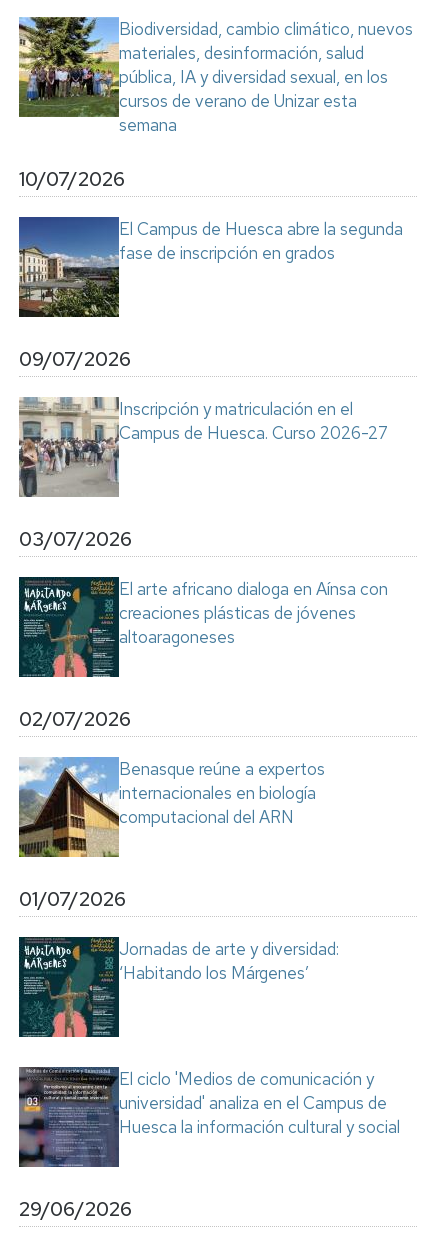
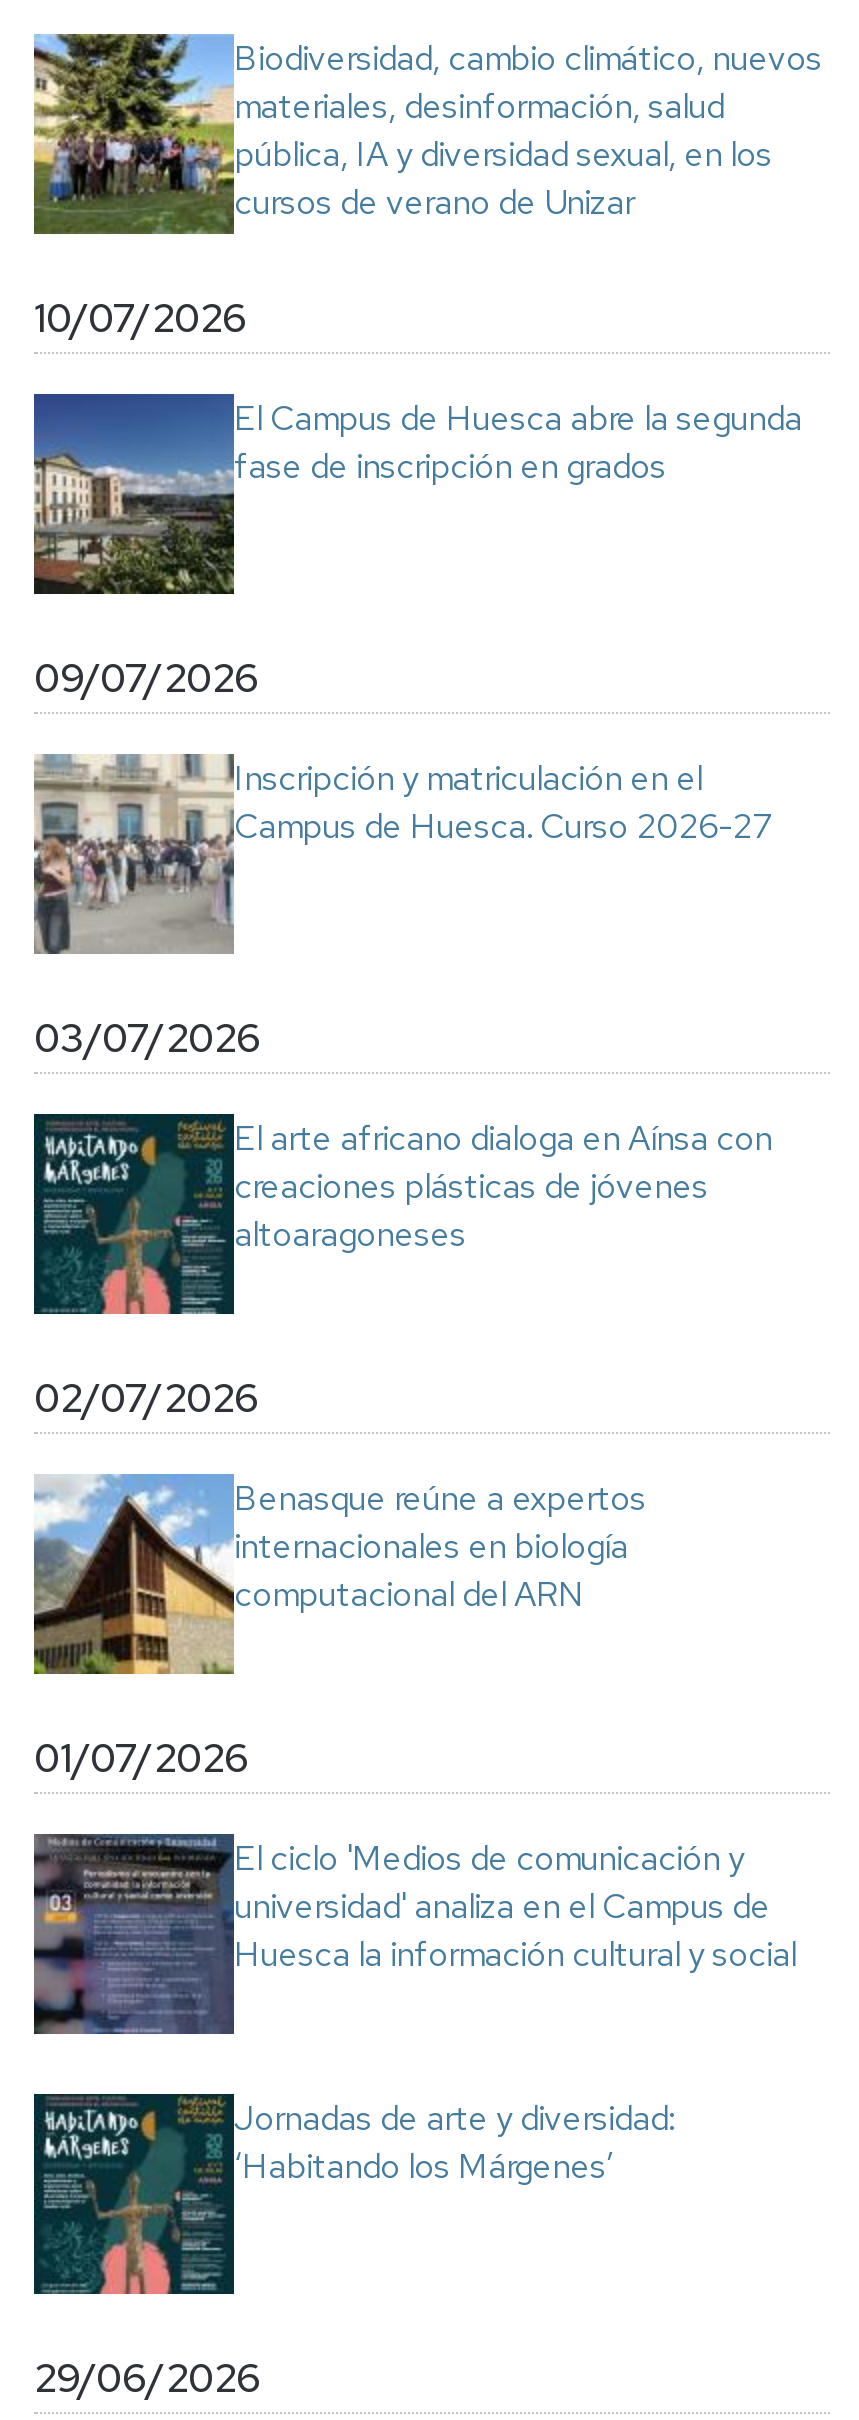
- cursos de verano de Unizar esta
- semana
+ cursos de verano de Unizar

moved down: [image] | Jornadas de arte y diversidad: | ‘Habitando los Márgenes’

moved up: [image] | El ciclo 'Medios de comunicación y | universidad' analiza en el Campus de | Huesca la información cultural y social
